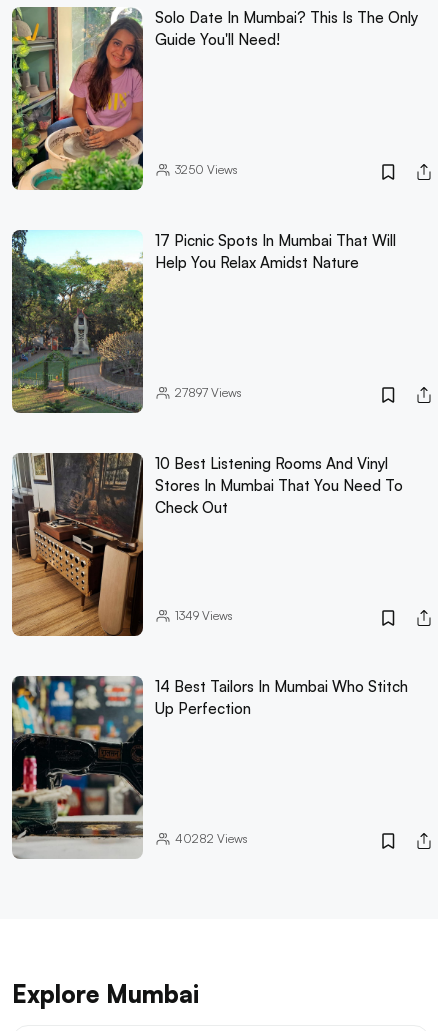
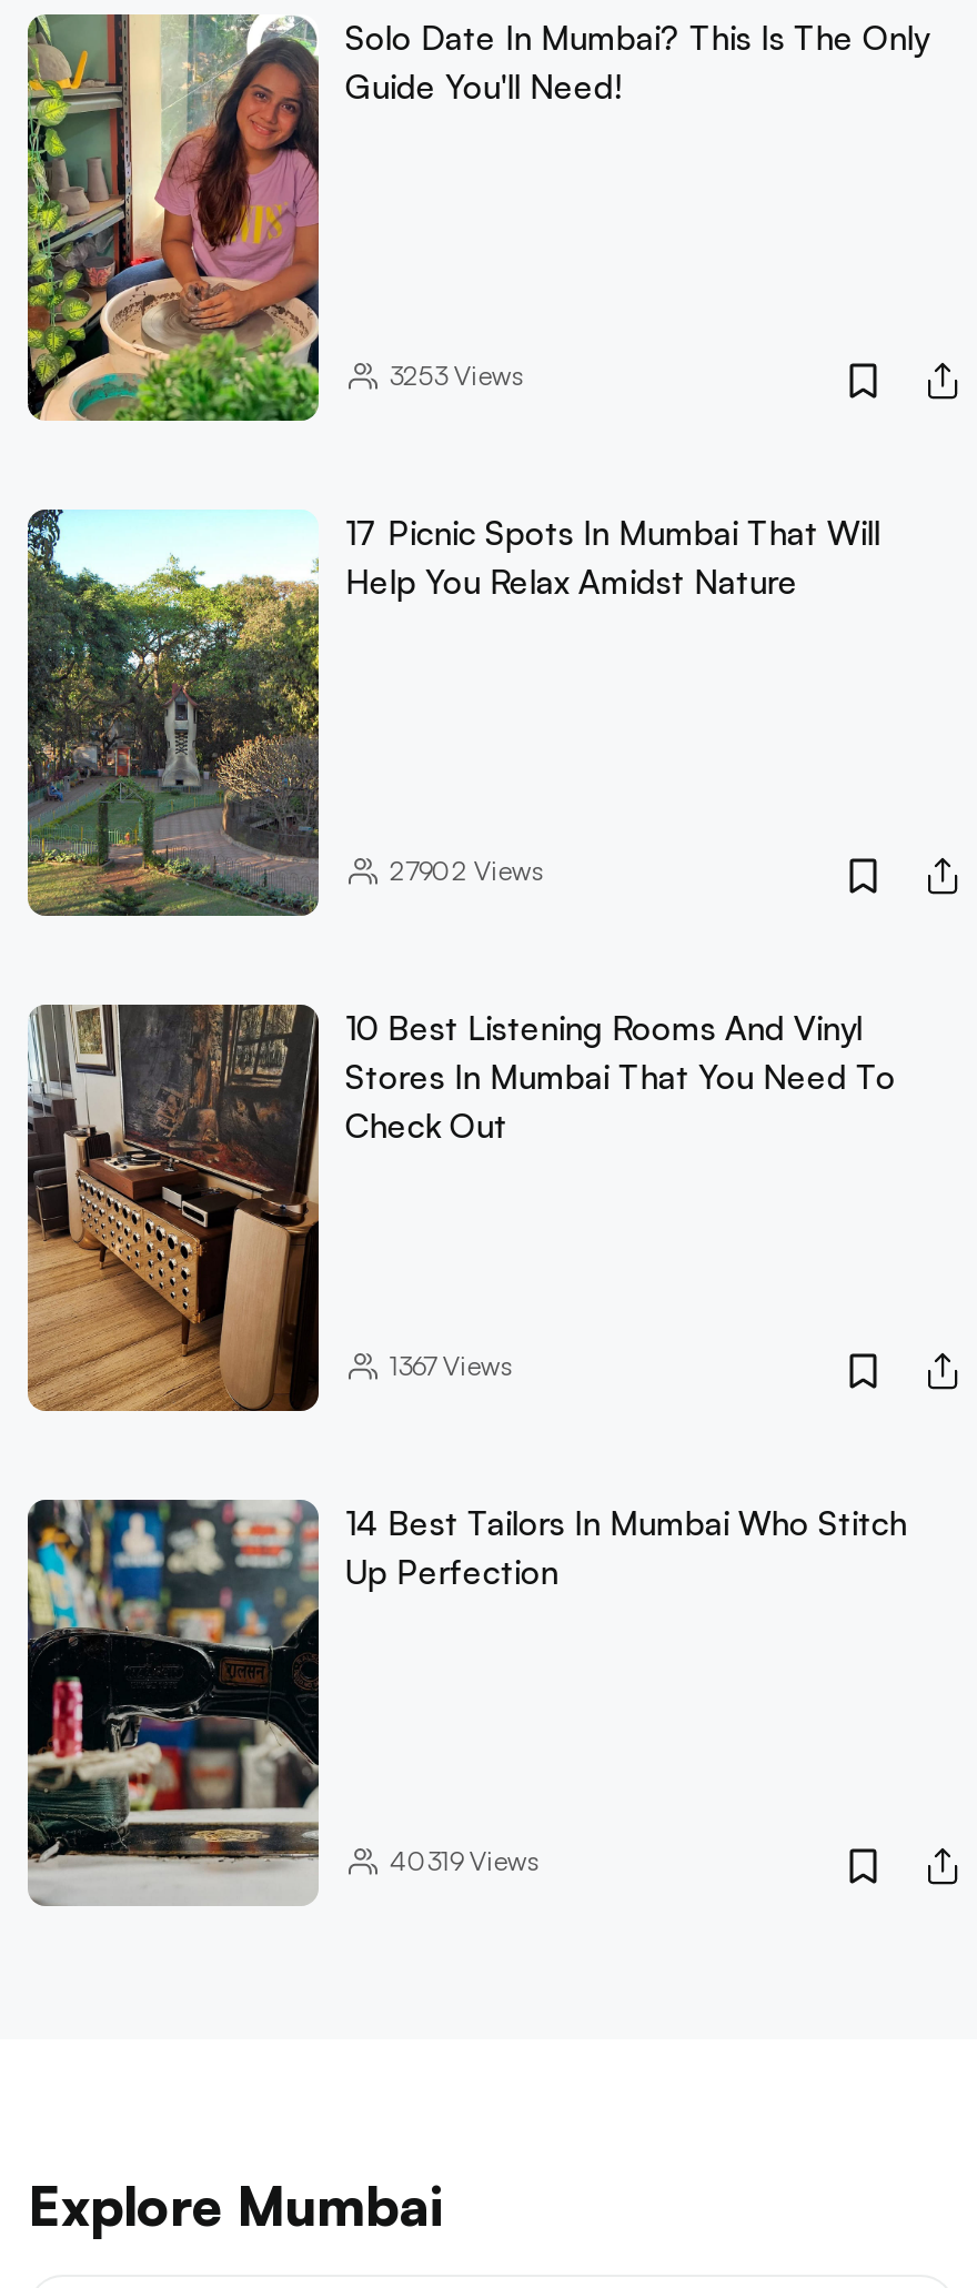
- 3250Views
+ 3253Views

- 27897 Views
+ 27902 Views

- 1349Views
+ 1367Views

- 40282Views
+ 40319Views
